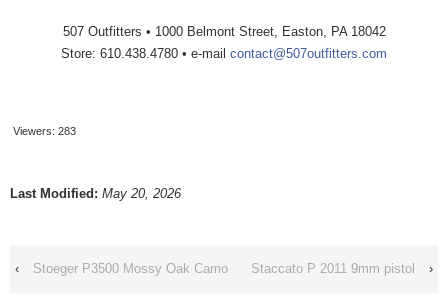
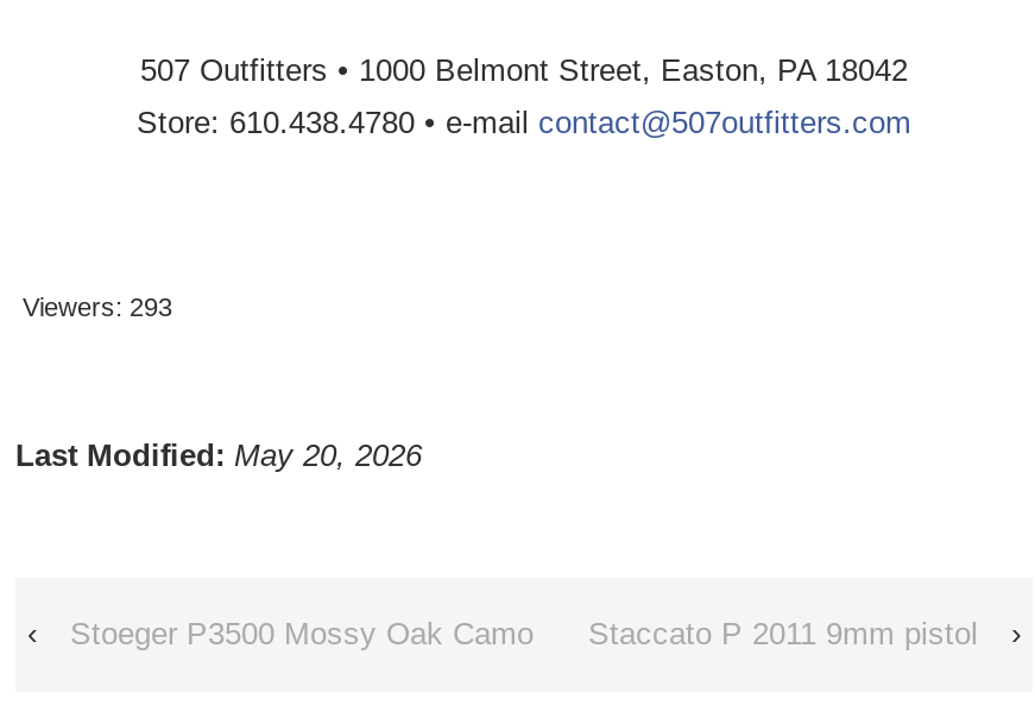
- Viewers: 283
+ Viewers: 293
